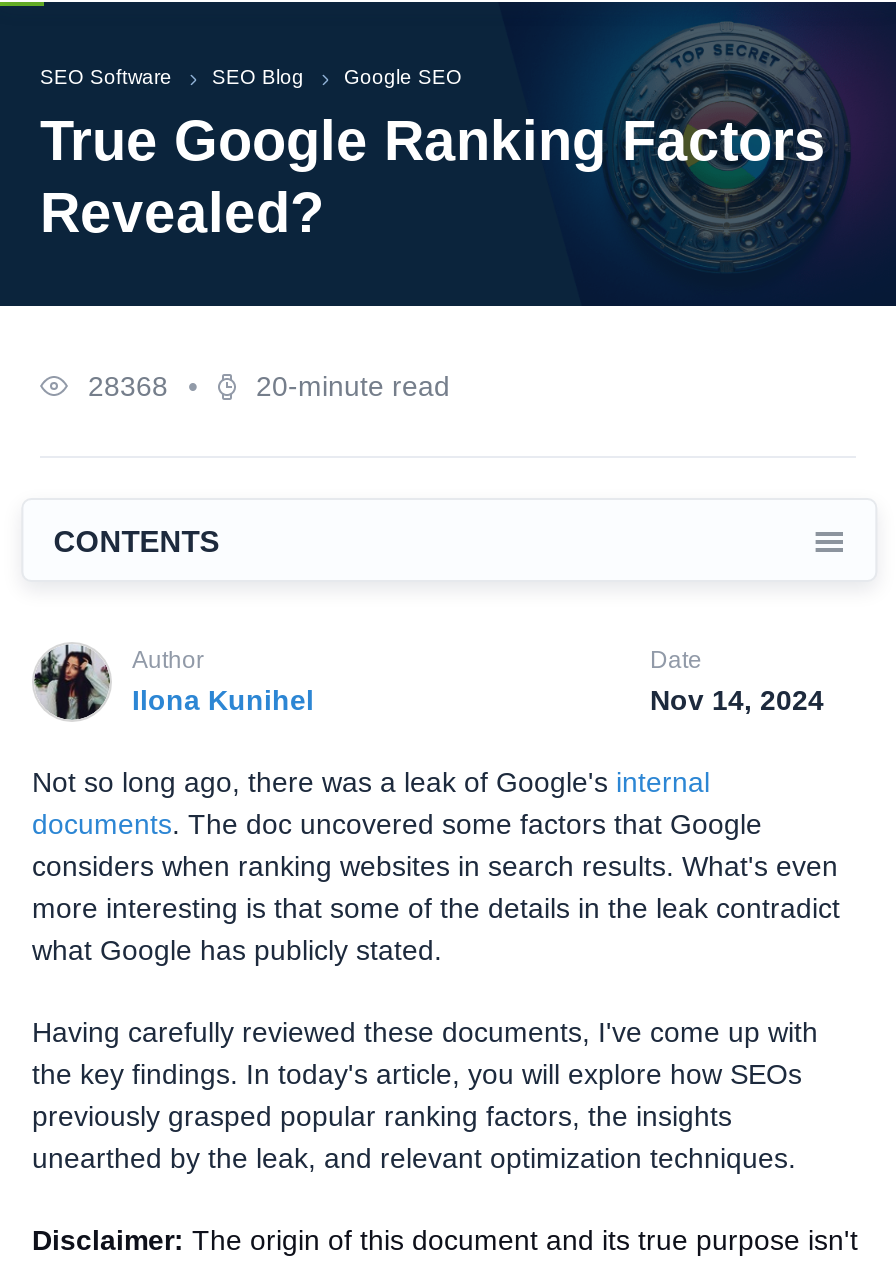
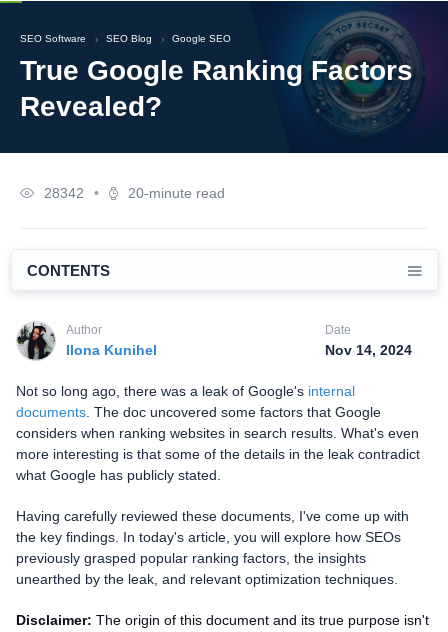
- 28368
+ 28342
